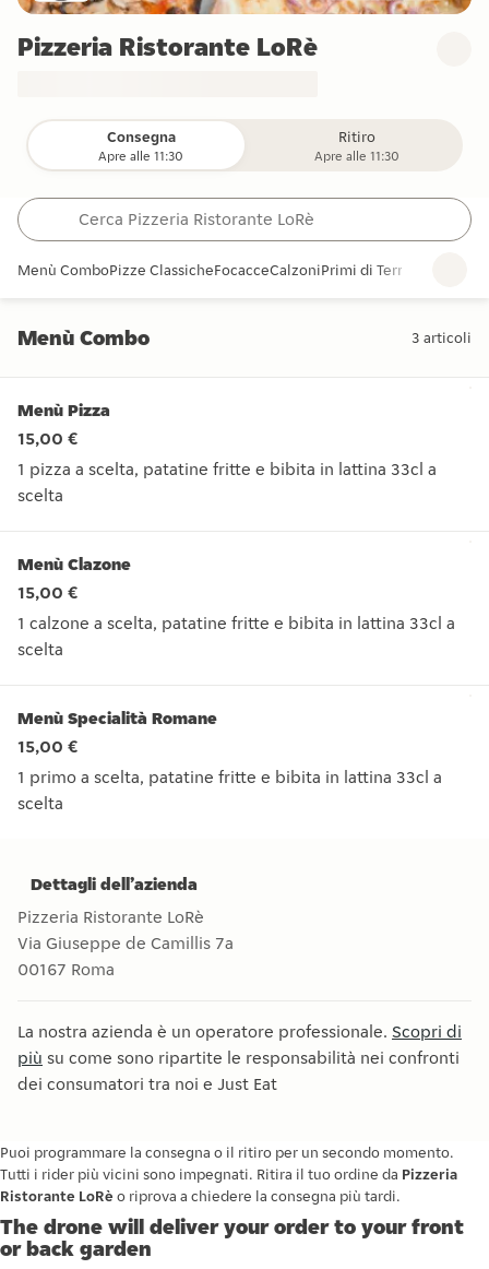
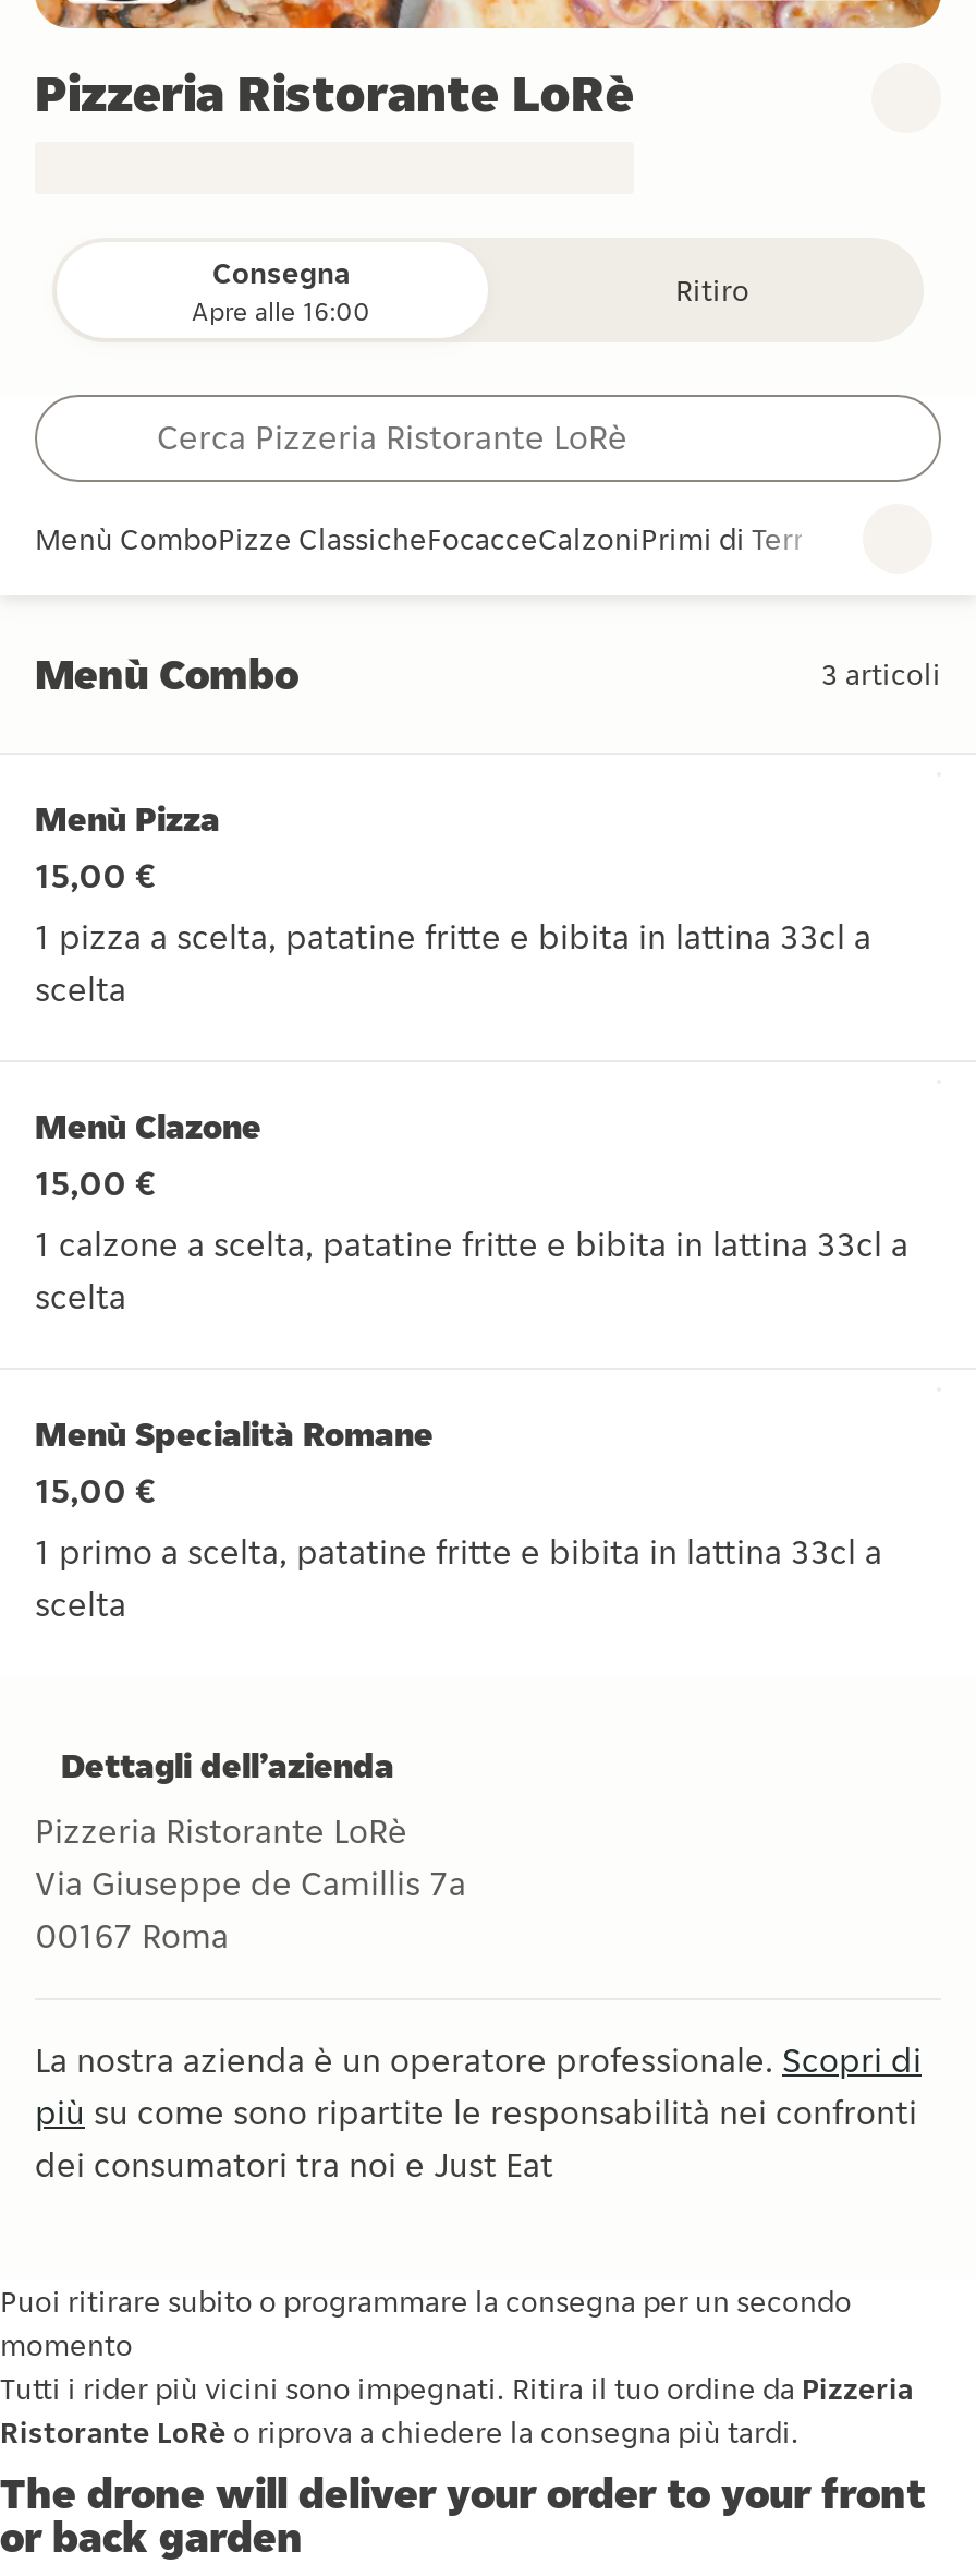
- Apre alle 11:30
+ Apre alle 16:00

- Apre alle 11:30

- Puoi programmare la consegna o il ritiro per un secondo momento.
+ Puoi ritirare subito o programmare la consegna per un secondo
+ momento
